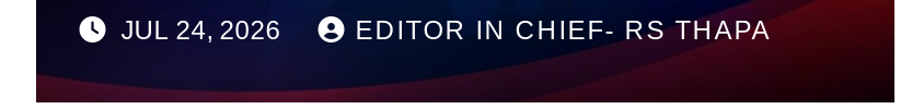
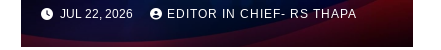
- JUL 24, 2026
+ JUL 22, 2026
